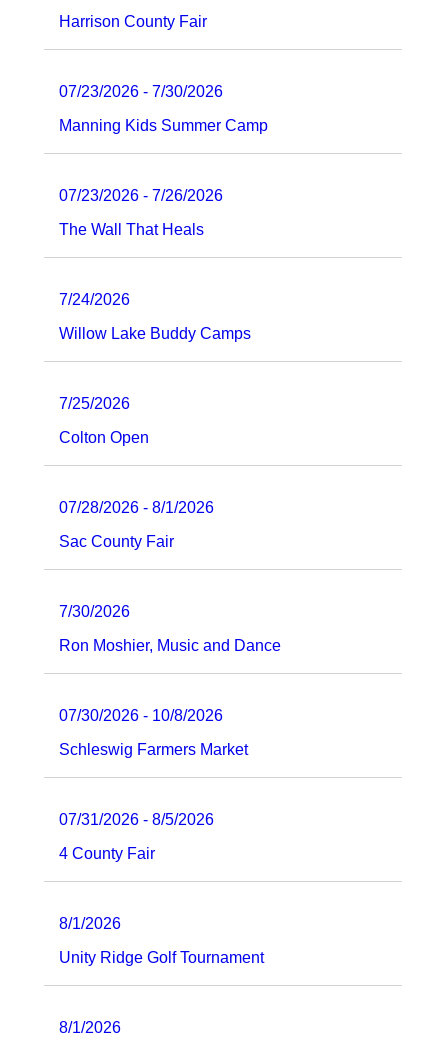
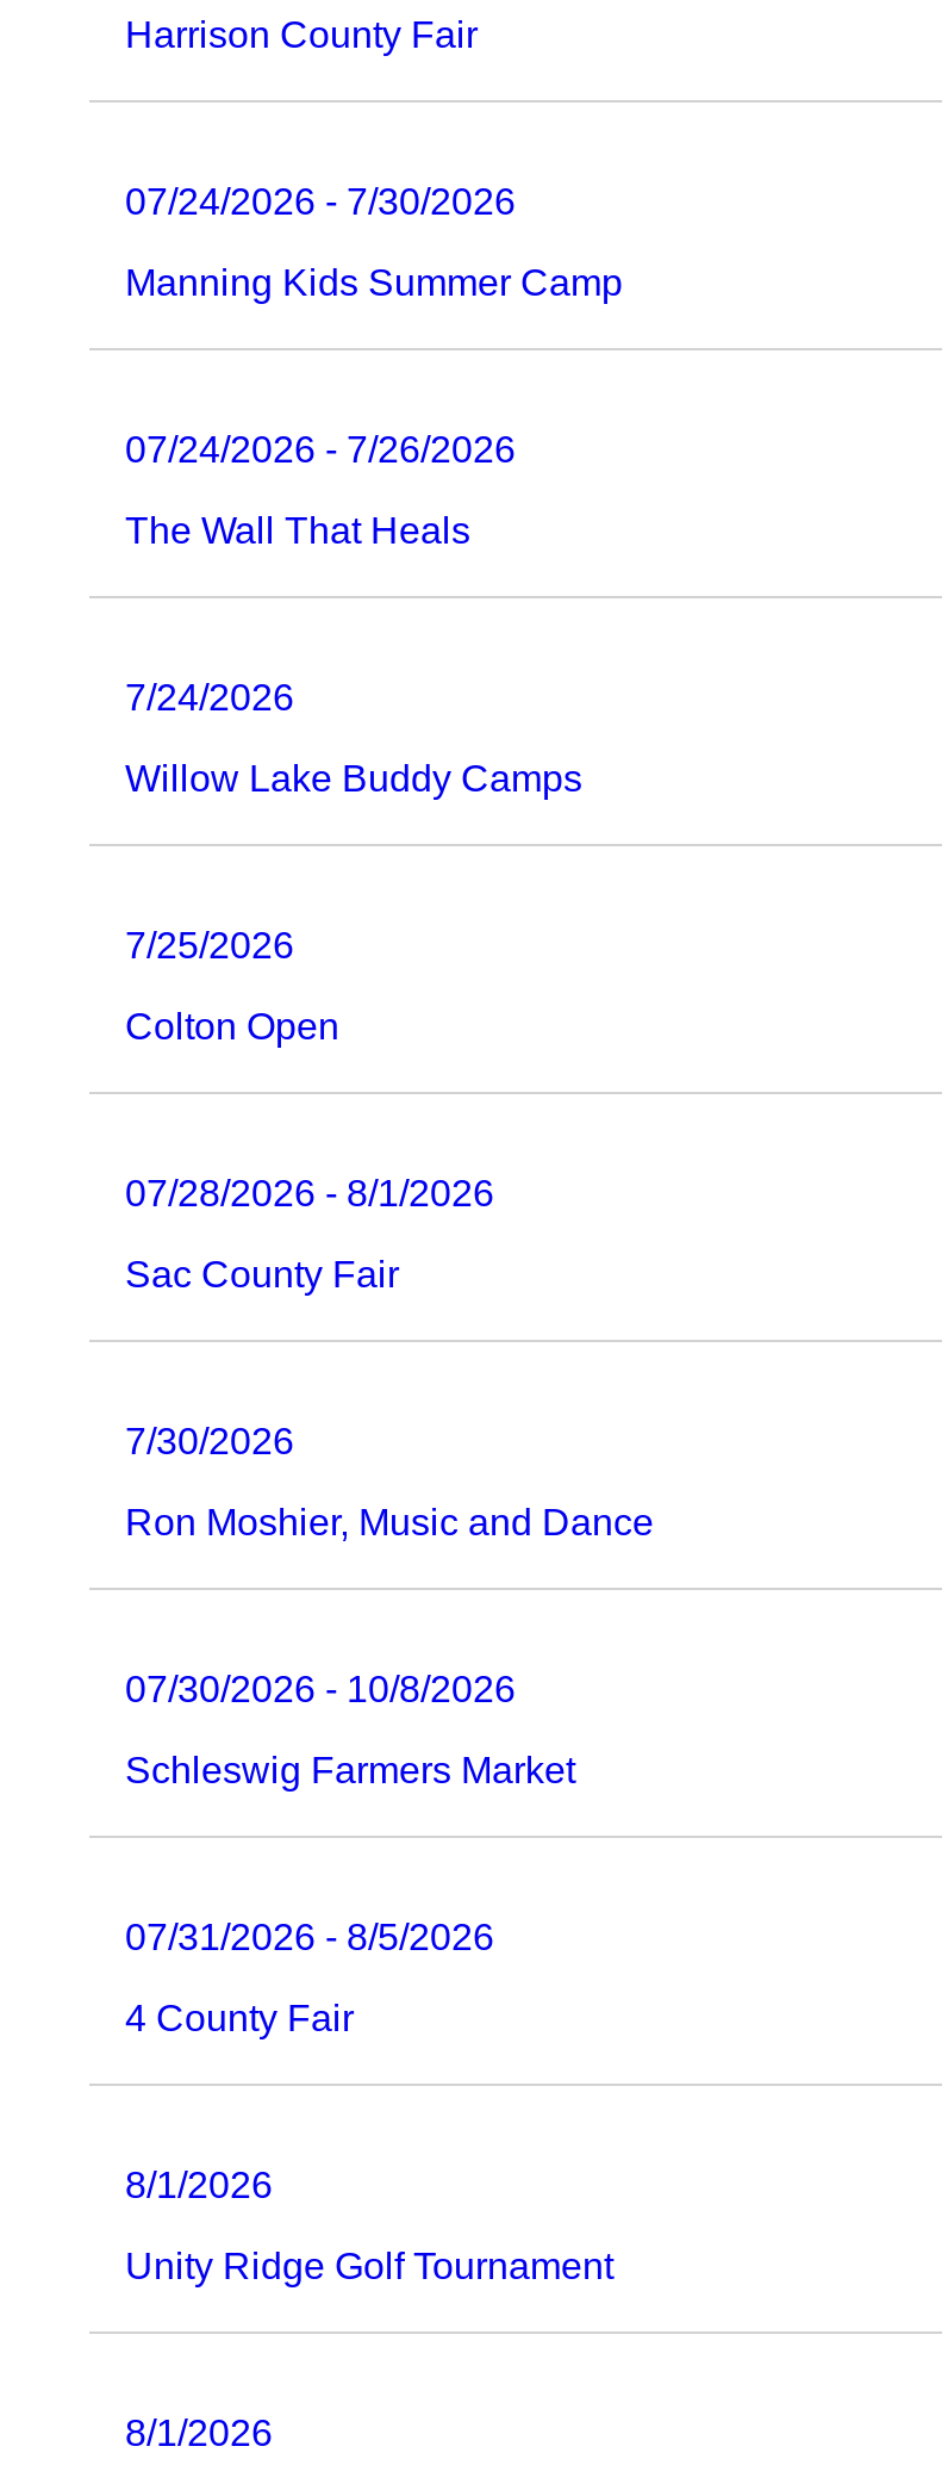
- 07/23/2026 - 7/30/2026
+ 07/24/2026 - 7/30/2026

- 07/23/2026 - 7/26/2026
+ 07/24/2026 - 7/26/2026
